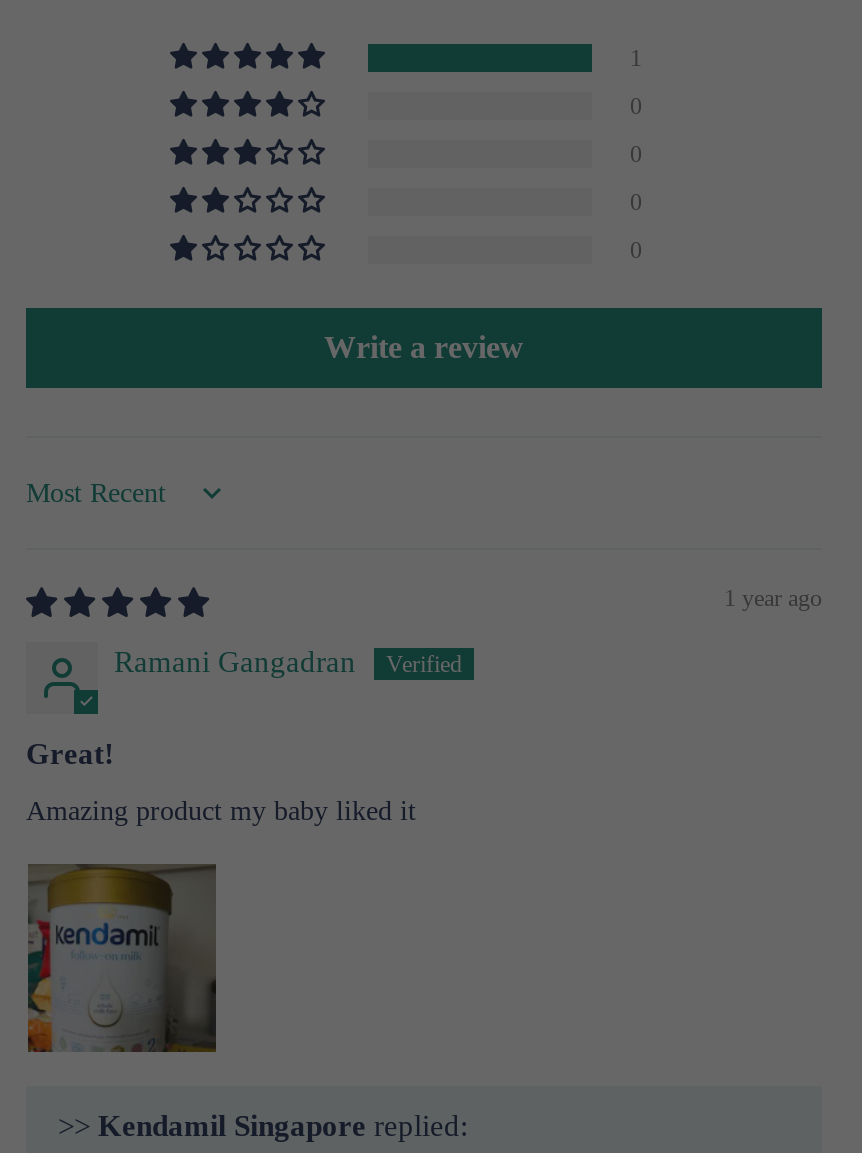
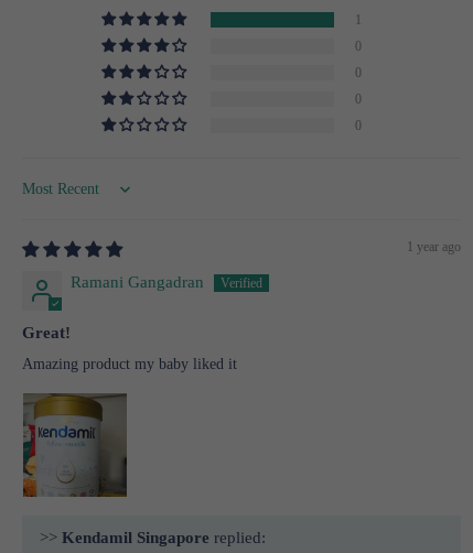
- Write a review
